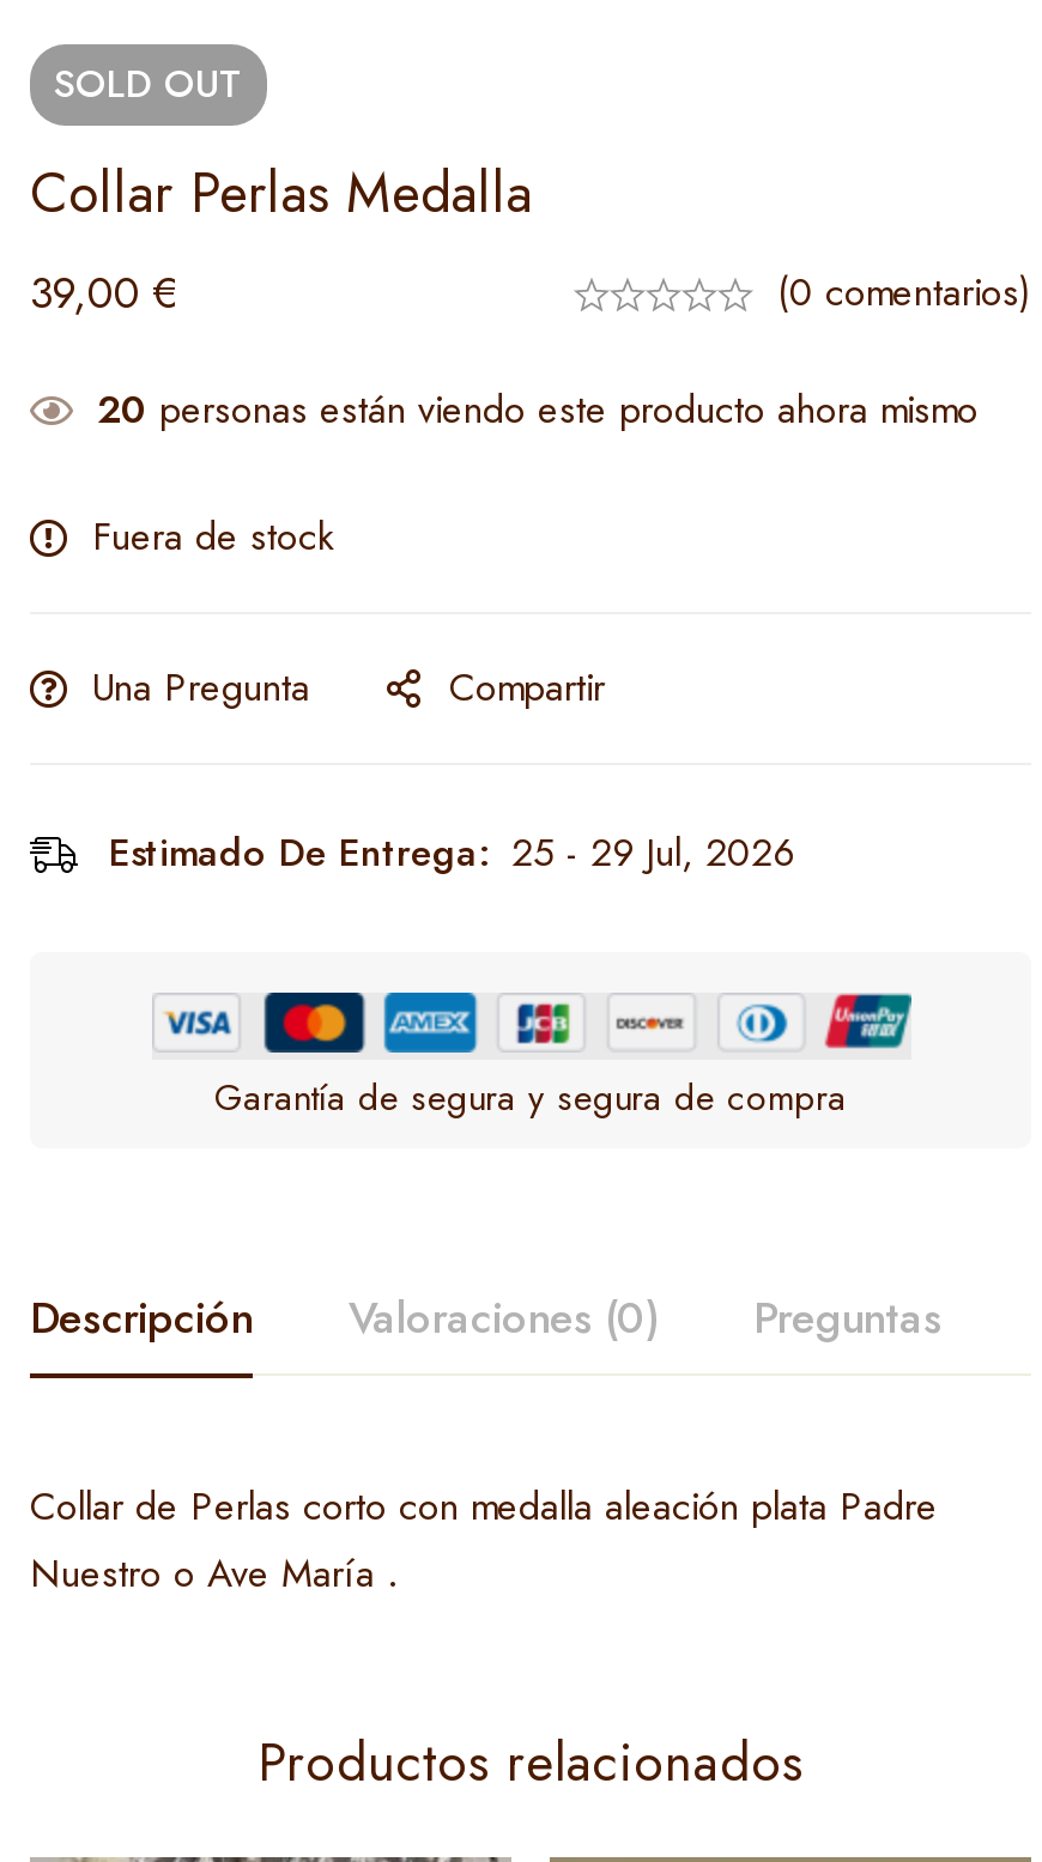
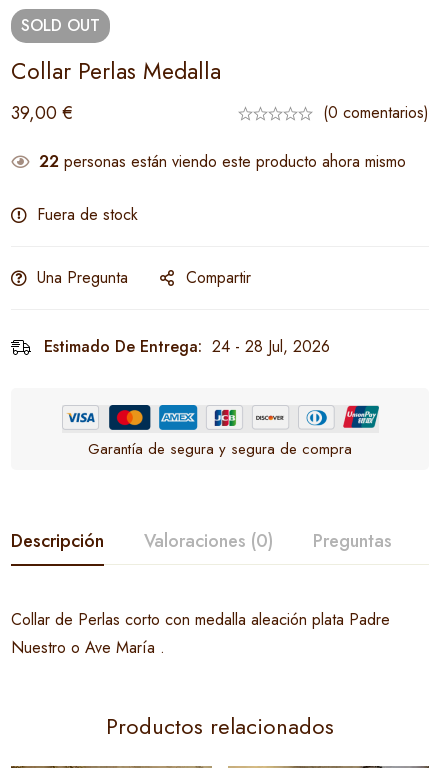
- 20 personas están viendo este producto ahora mismo
+ 22 personas están viendo este producto ahora mismo

- Estimado De Entrega: 25 - 29 Jul, 2026
+ Estimado De Entrega: 24 - 28 Jul, 2026
